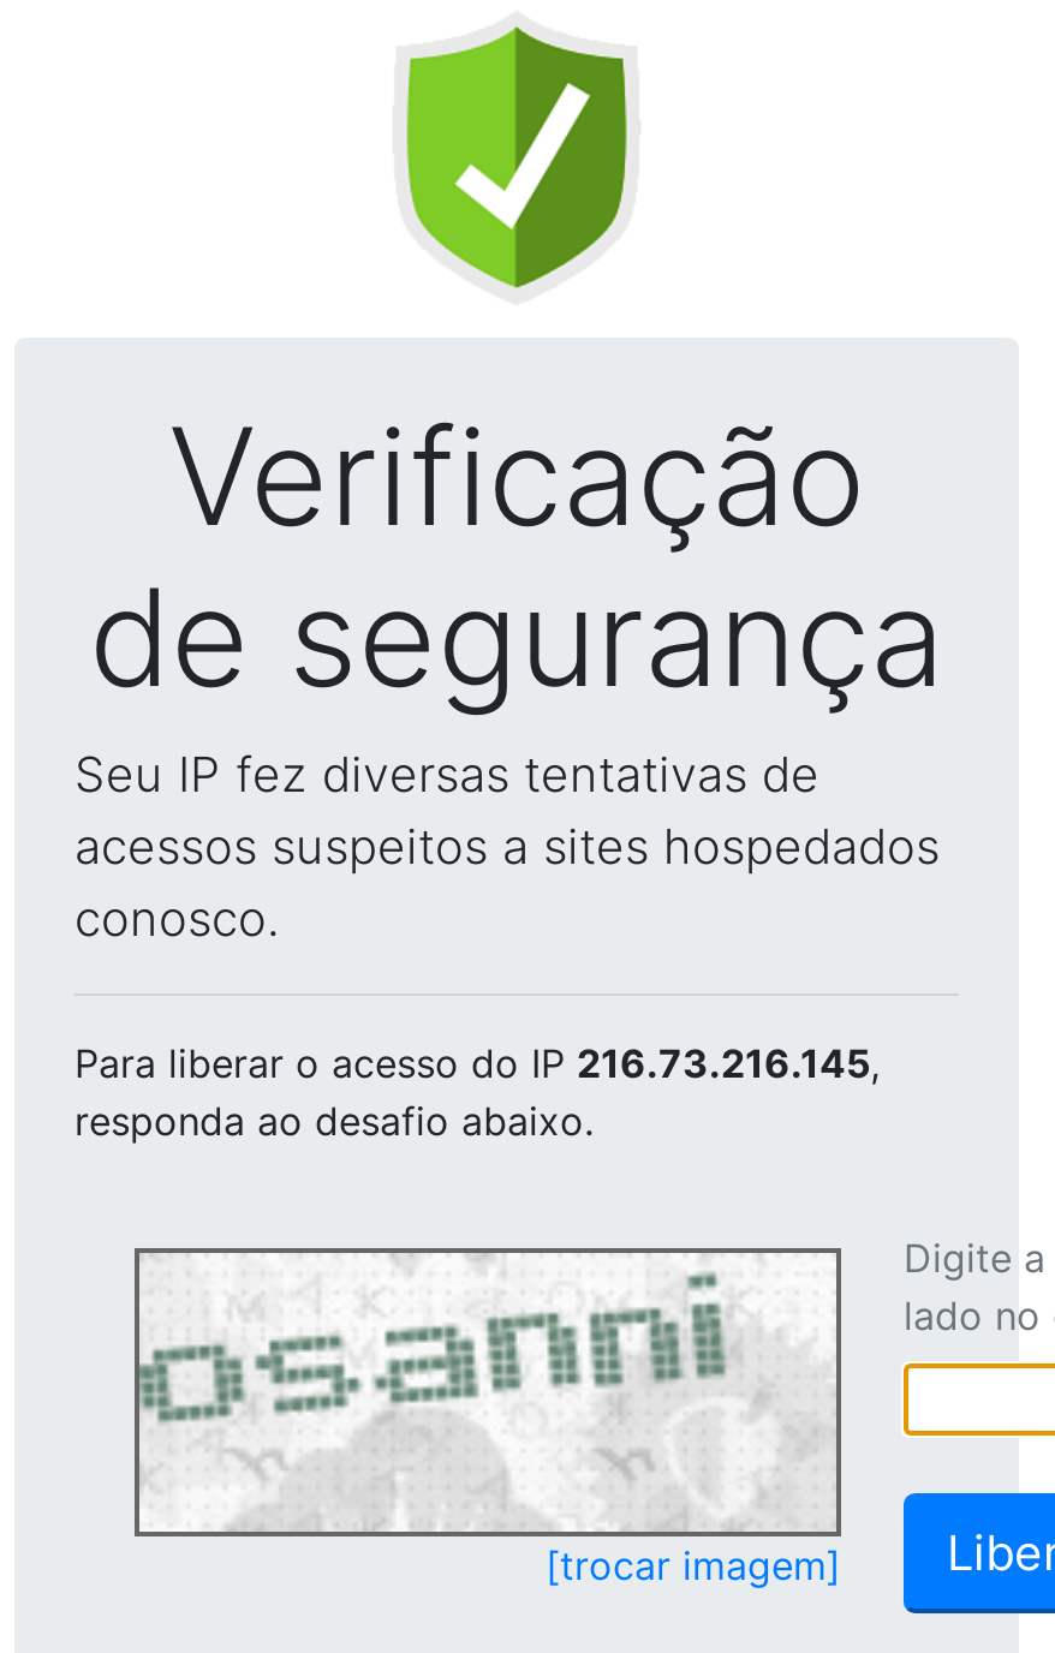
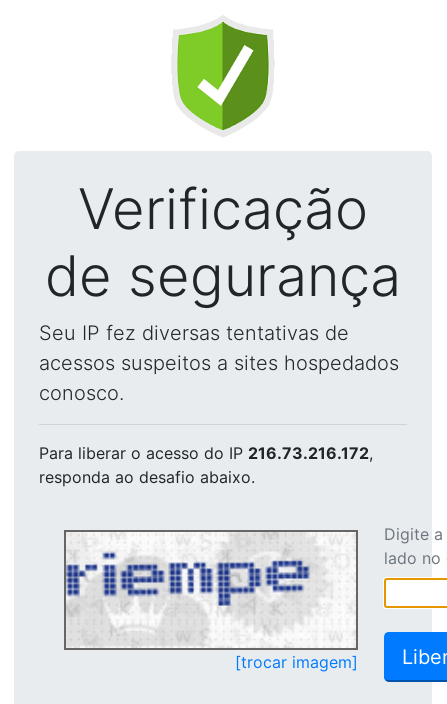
- Para liberar o acesso do IP 216.73.216.145,
+ Para liberar o acesso do IP 216.73.216.172,

- [image]
+ [image]
